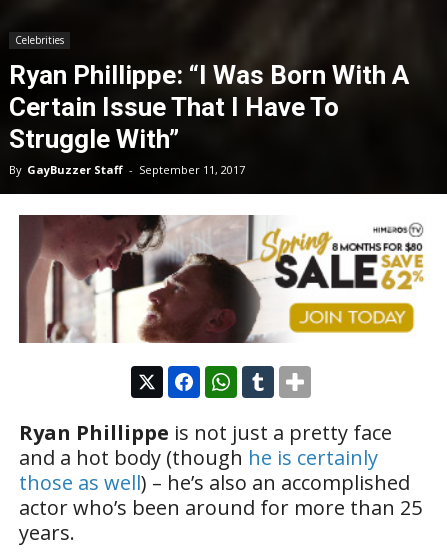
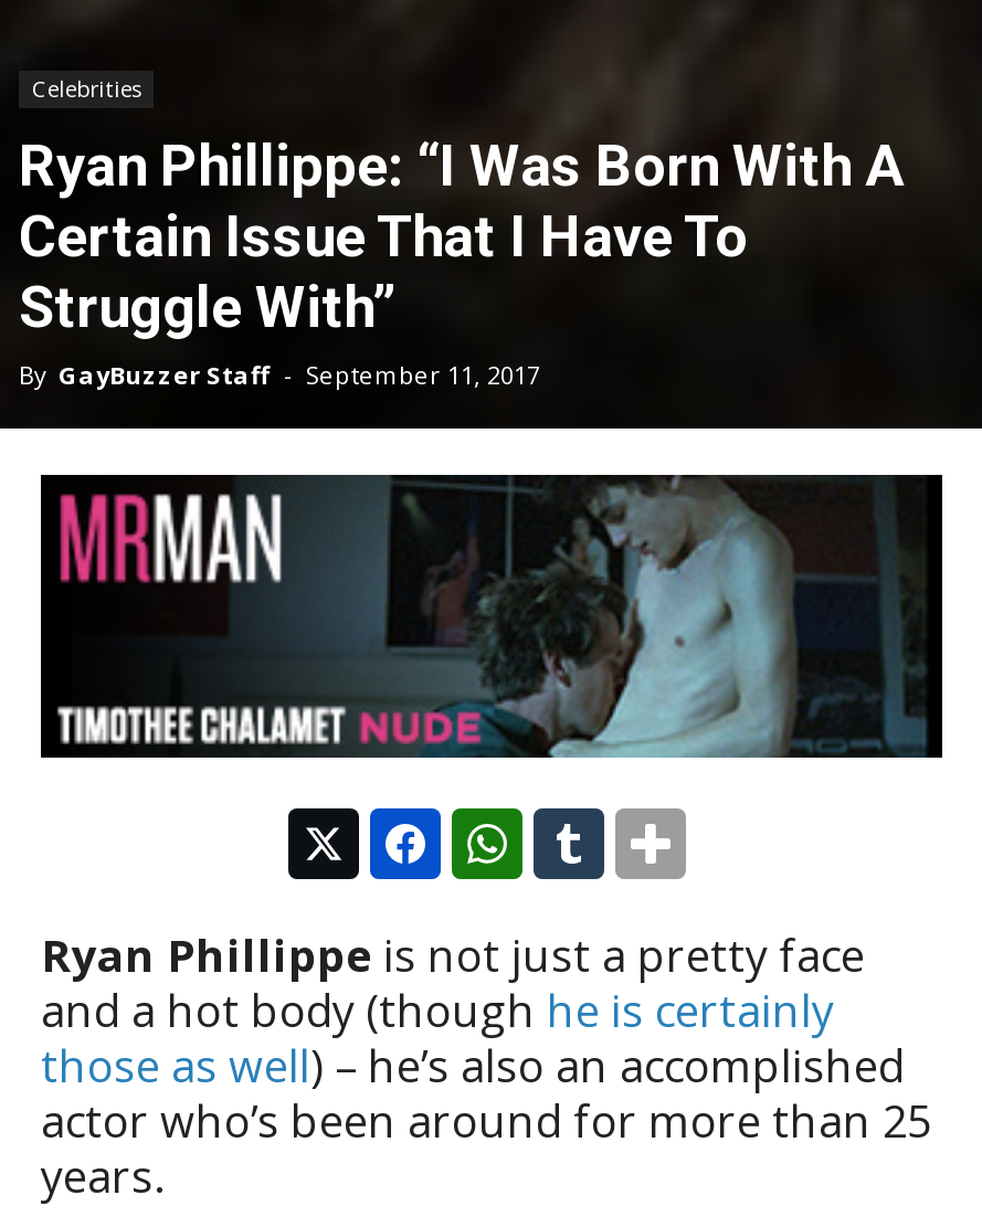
- [image]
+ [image]
